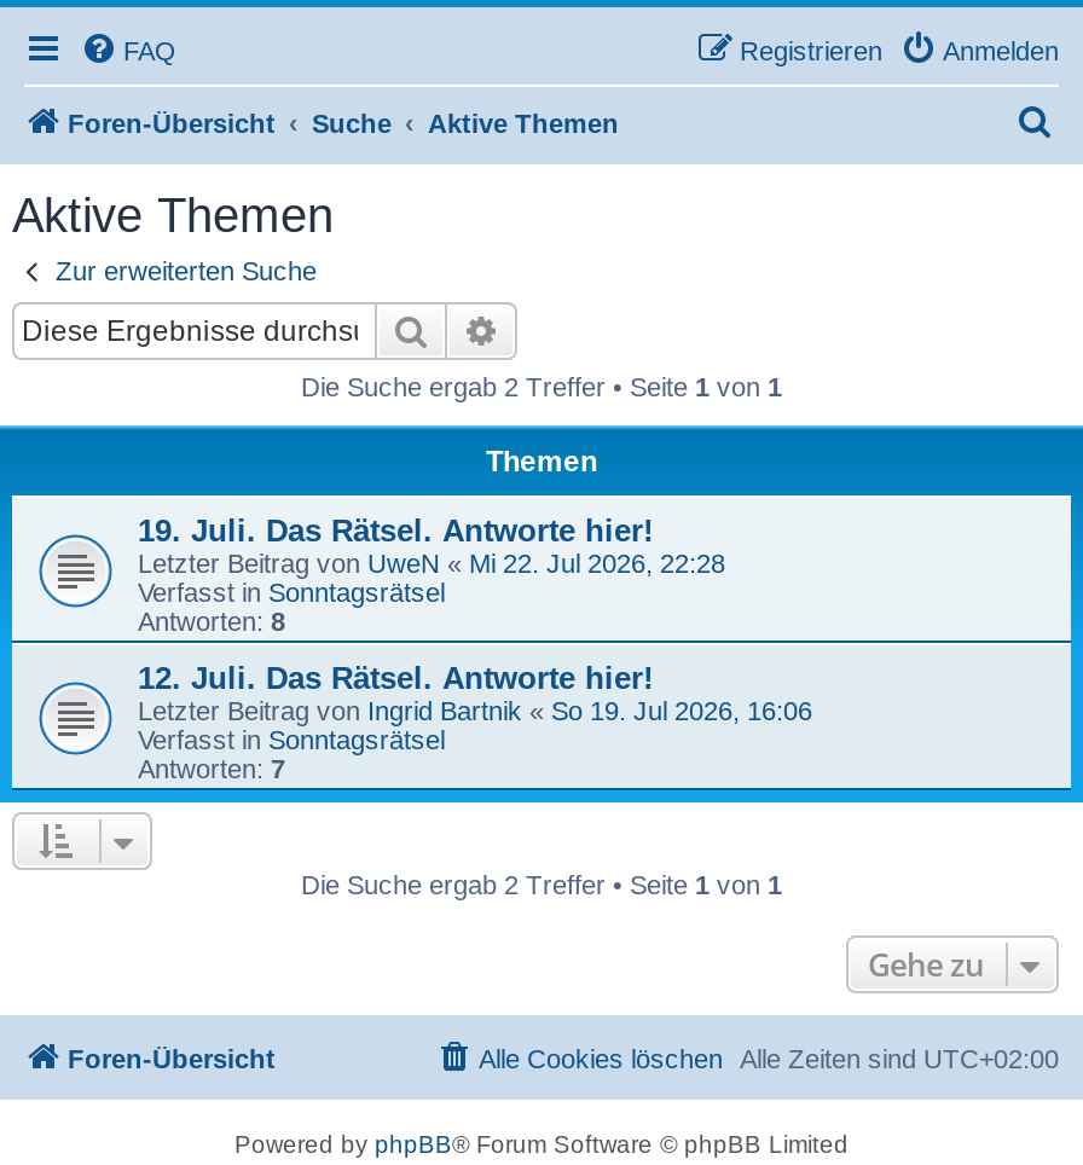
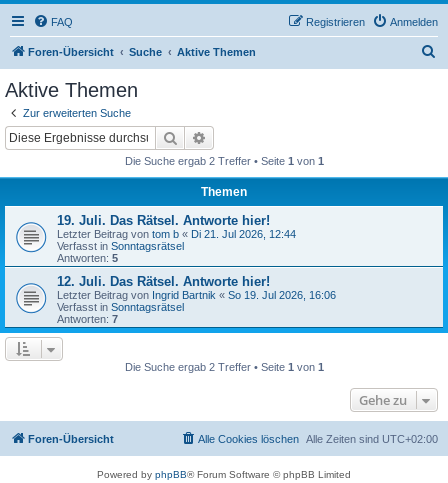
- Letzter Beitrag von UweN «Mi 22. Jul 2026, 22:28
+ Letzter Beitrag von tom b «Di 21. Jul 2026, 12:44

- Antworten: 8
+ Antworten: 5
